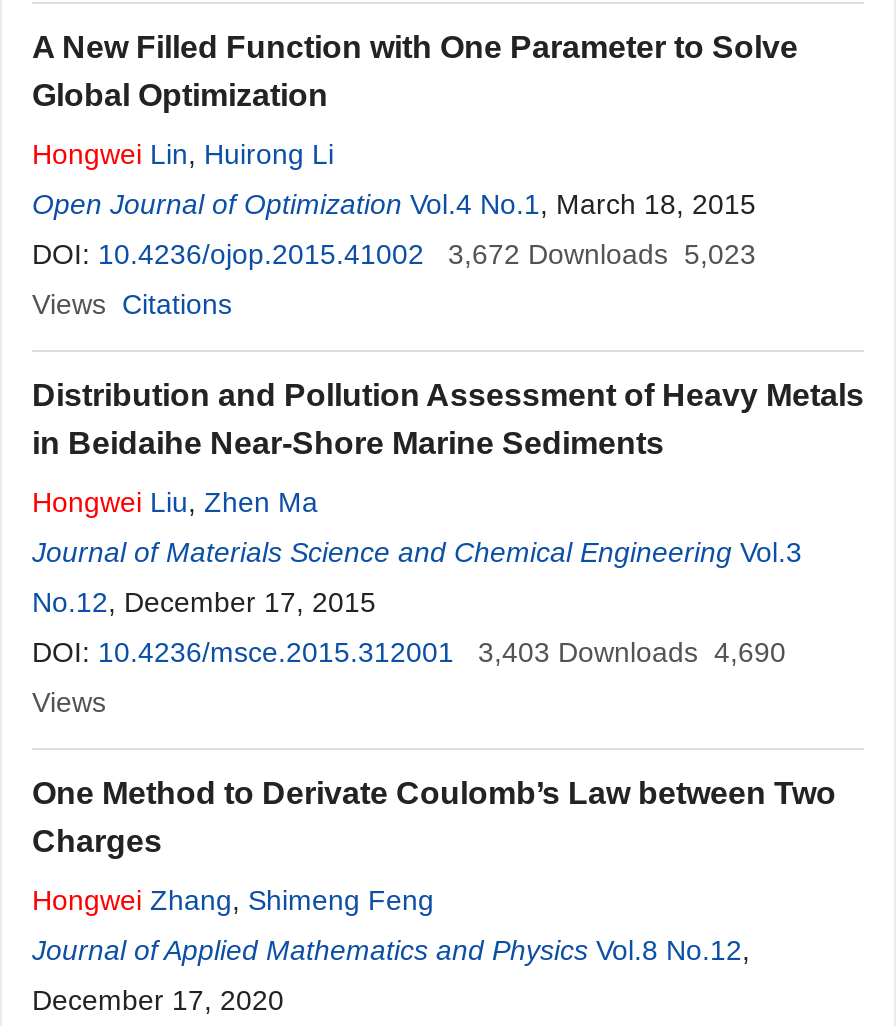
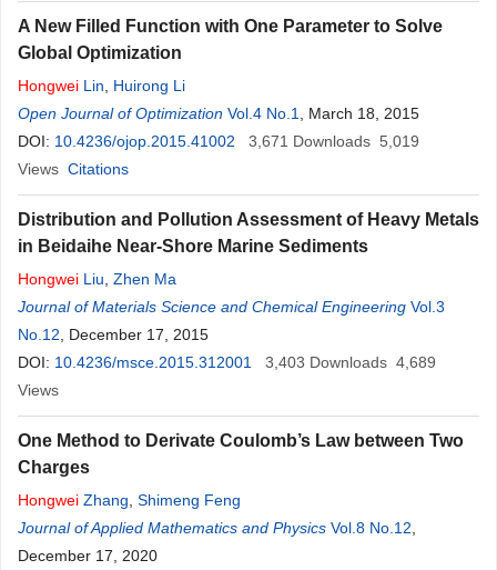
- DOI: 10.4236/ojop.2015.41002 3,672 Downloads 5,023
+ DOI: 10.4236/ojop.2015.41002 3,671 Downloads 5,019

- DOI: 10.4236/msce.2015.312001 3,403 Downloads 4,690
+ DOI: 10.4236/msce.2015.312001 3,403 Downloads 4,689
